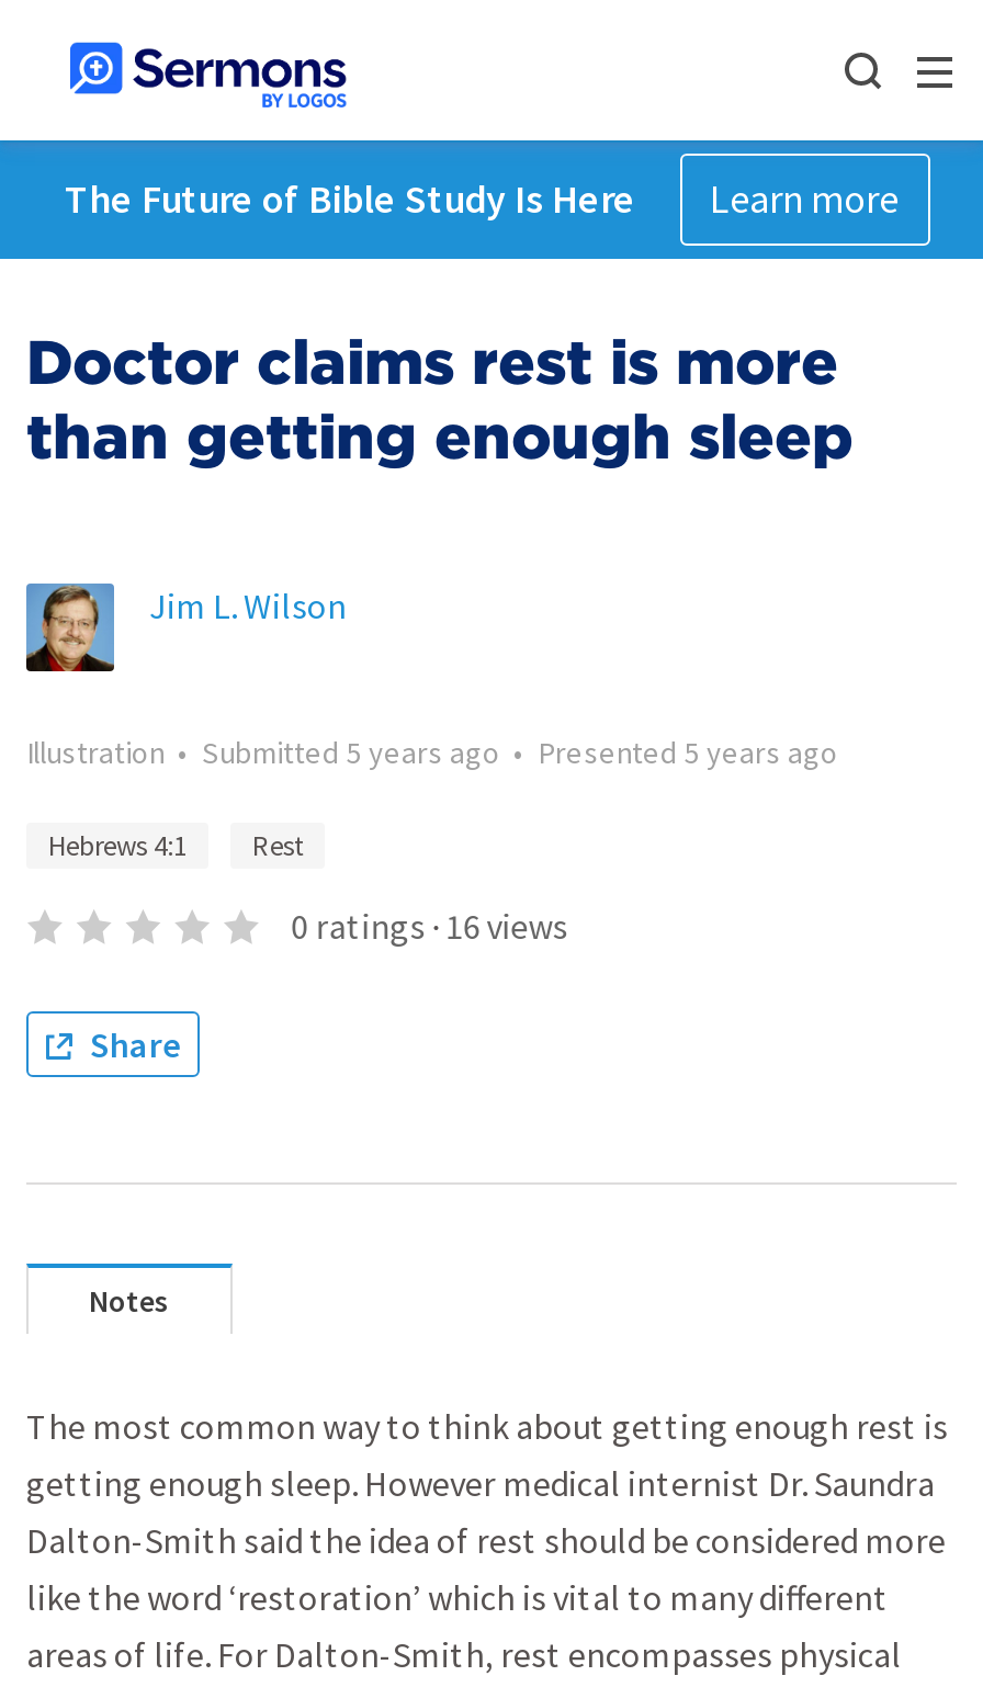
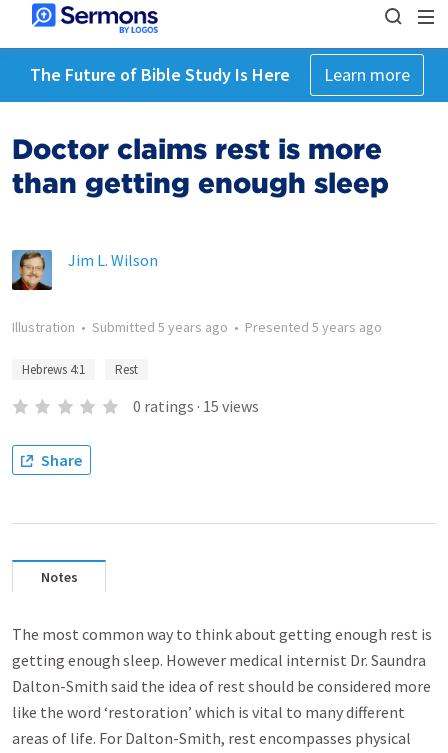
- 0 ratings · 16 views
+ 0 ratings · 15 views
